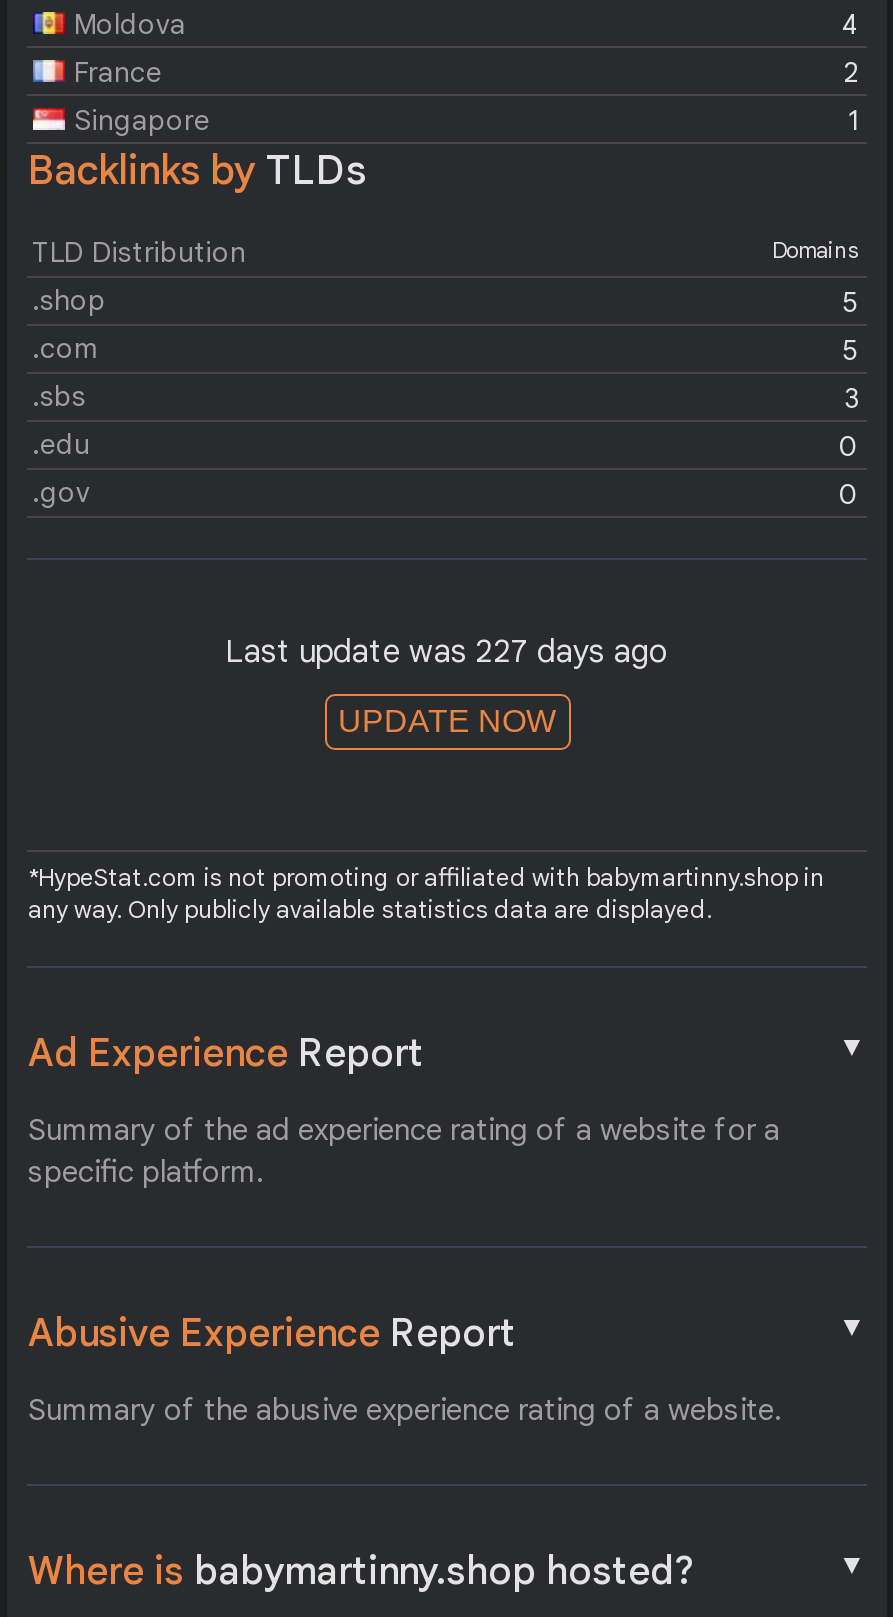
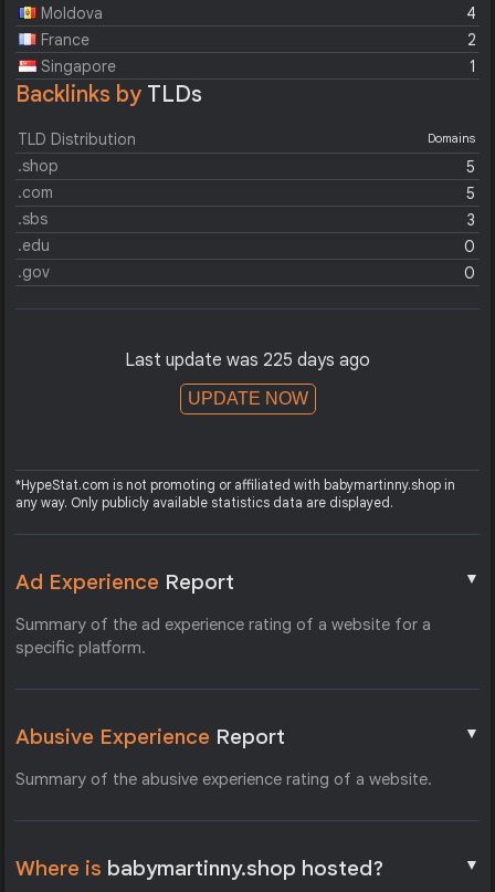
- Last update was 227 days ago
+ Last update was 225 days ago
